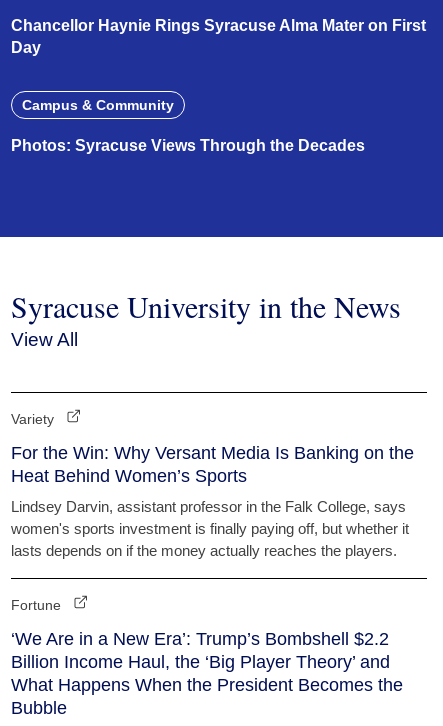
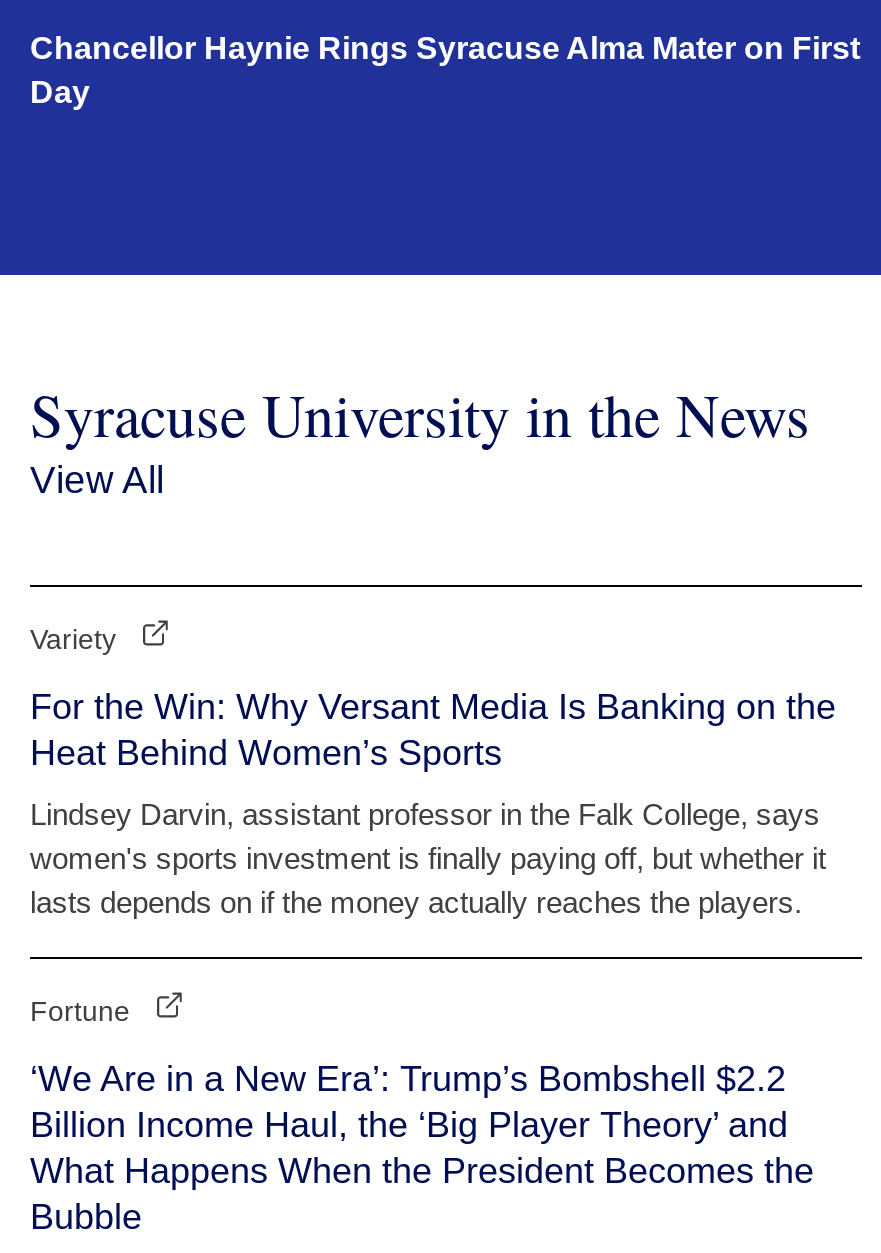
- Campus & Community
- Photos: Syracuse Views Through the Decades
